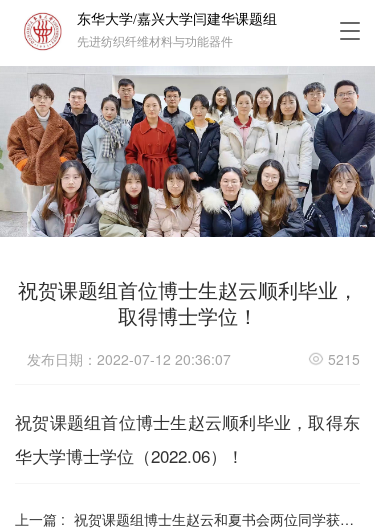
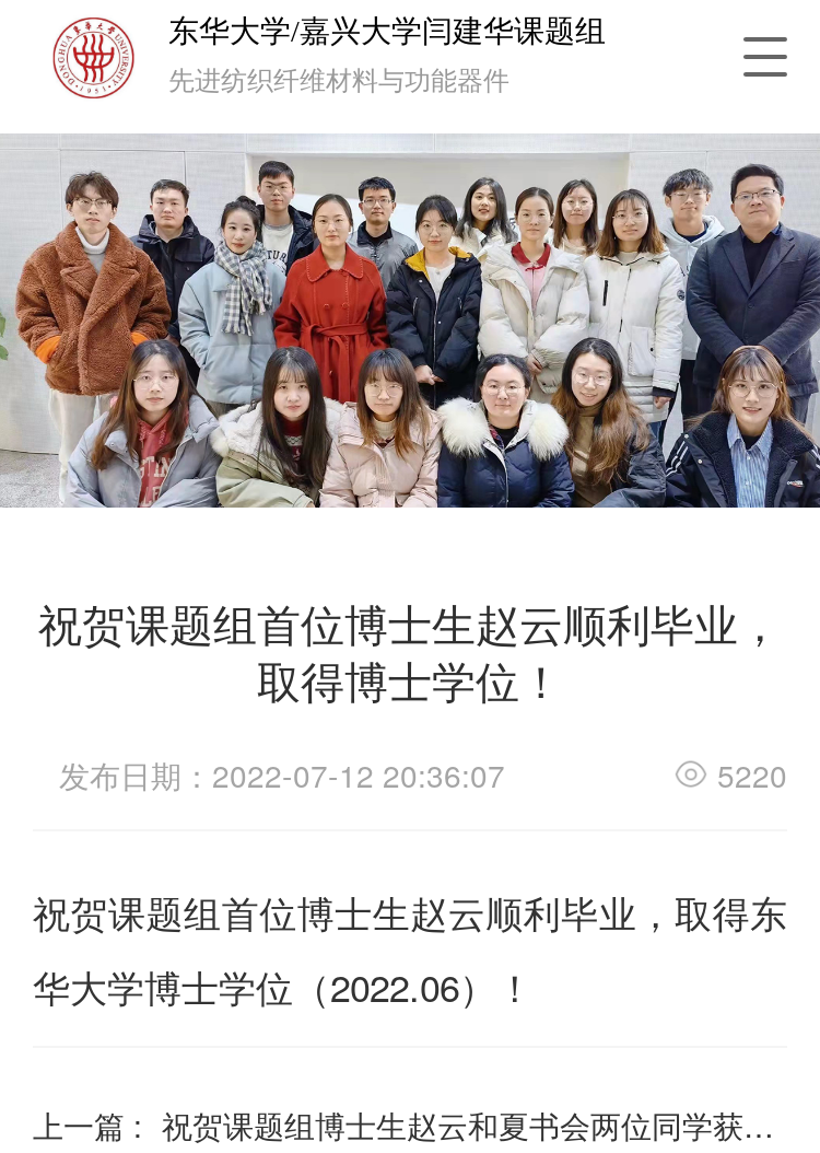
- 5215
+ 5220
